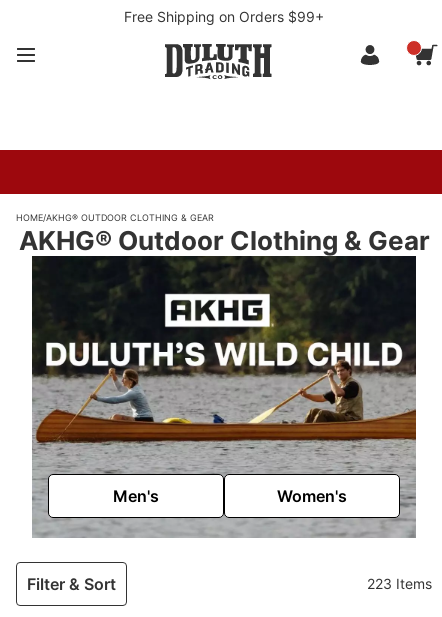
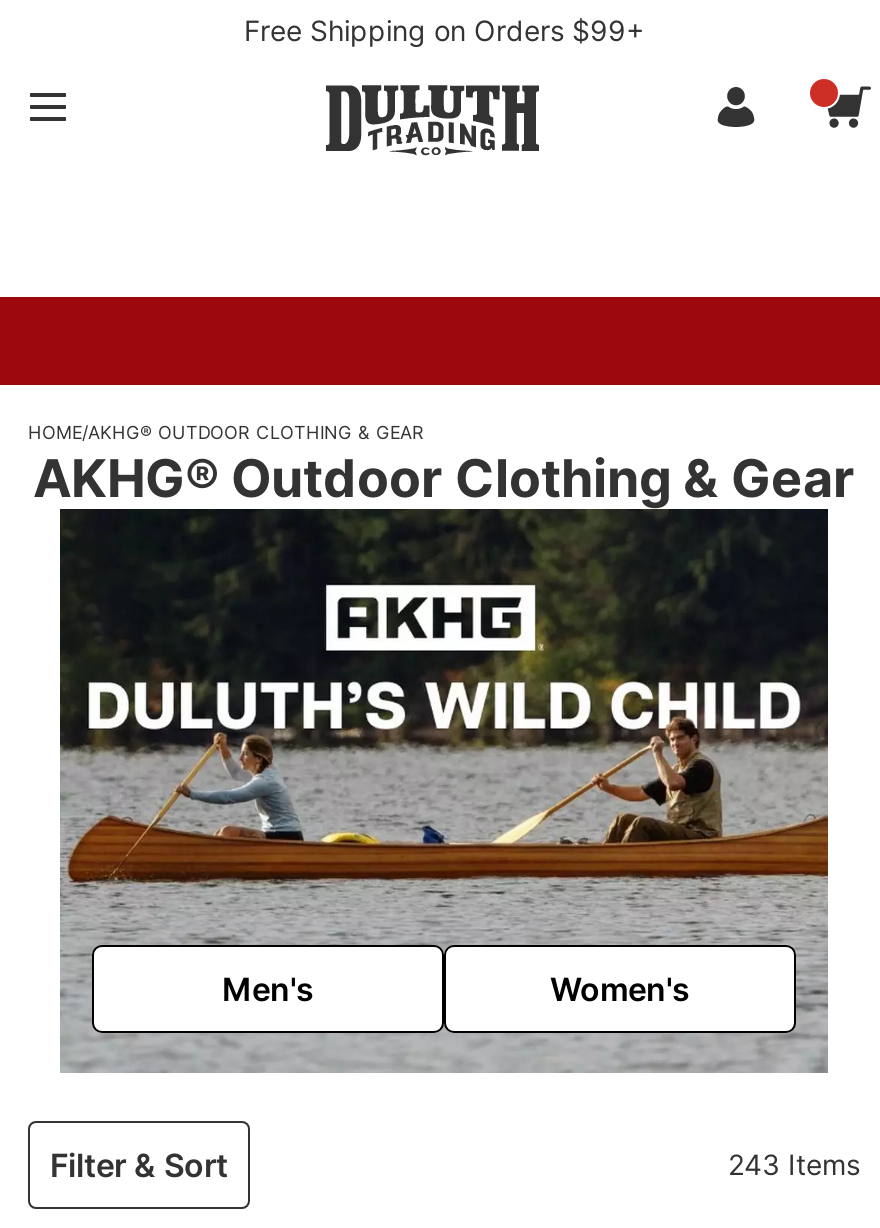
- 223 Items
+ 243 Items
